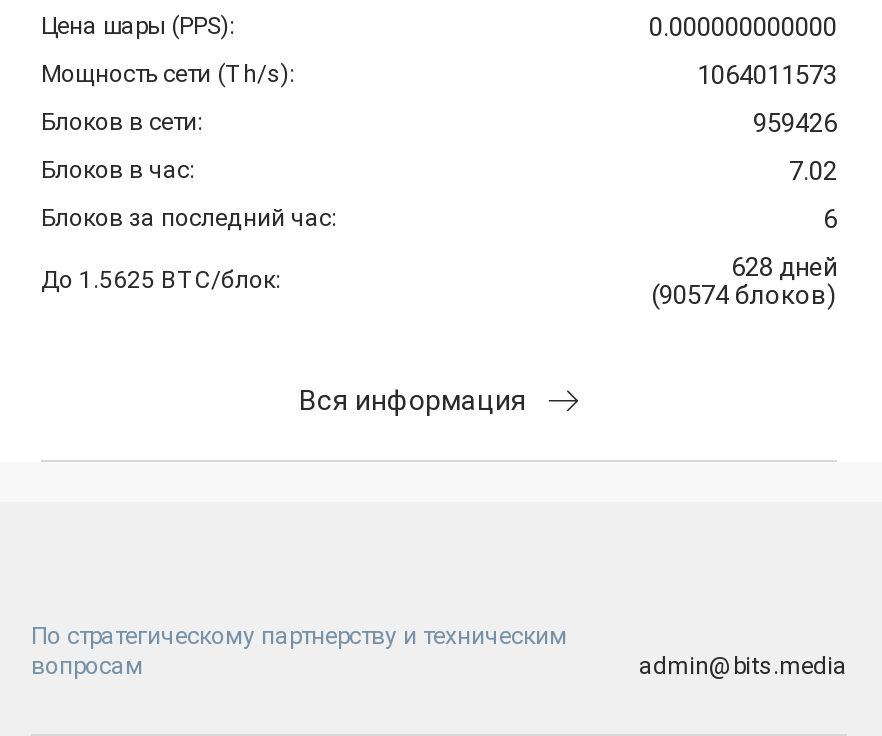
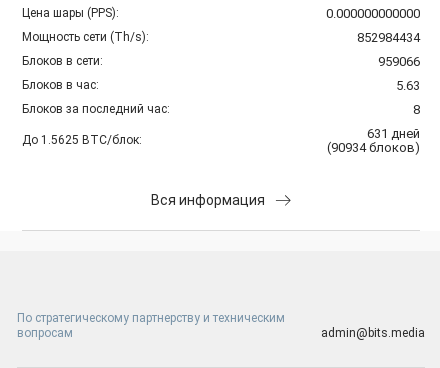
- 1064011573
+ 852984434

- 959426
+ 959066

- 7.02
+ 5.63

- 6
+ 8

- 628 дней
+ 631 дней

- (90574 блоков)
+ (90934 блоков)
